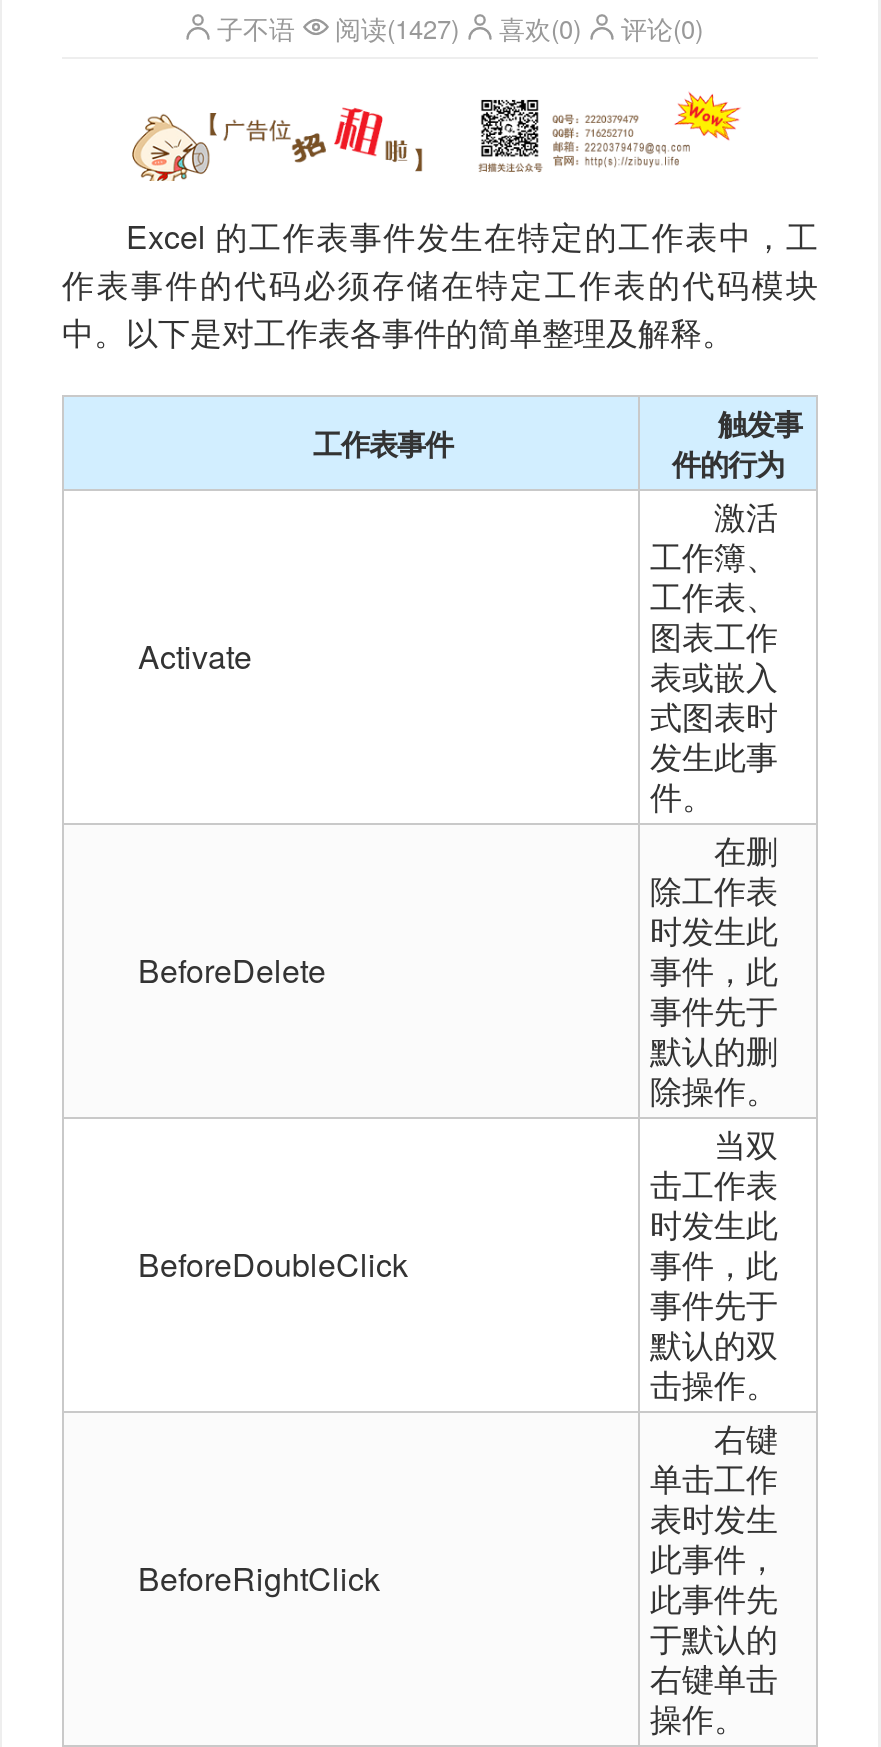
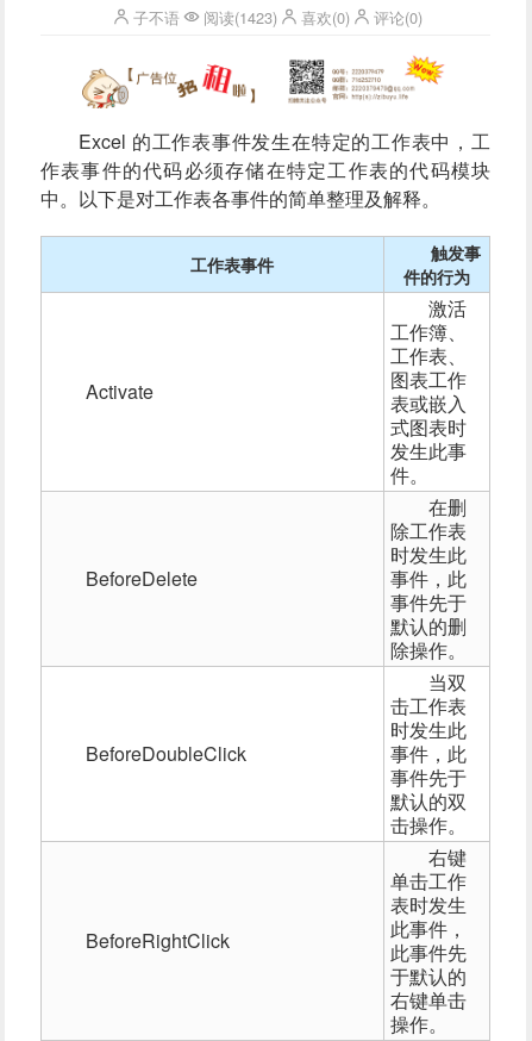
- 子不语 阅读(1427) 喜欢(0) 评论(0)
+ 子不语 阅读(1423) 喜欢(0) 评论(0)
